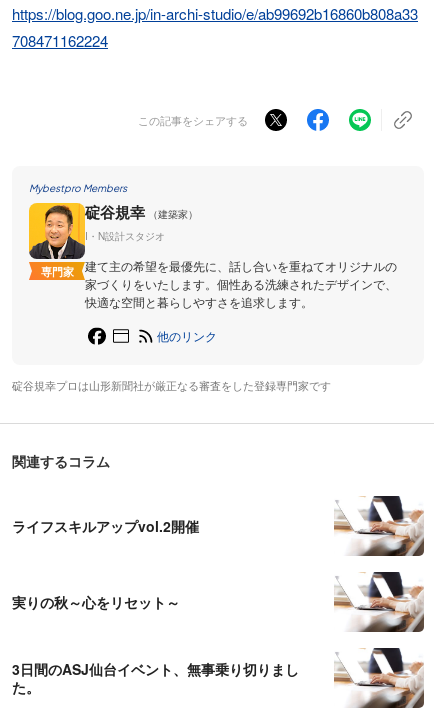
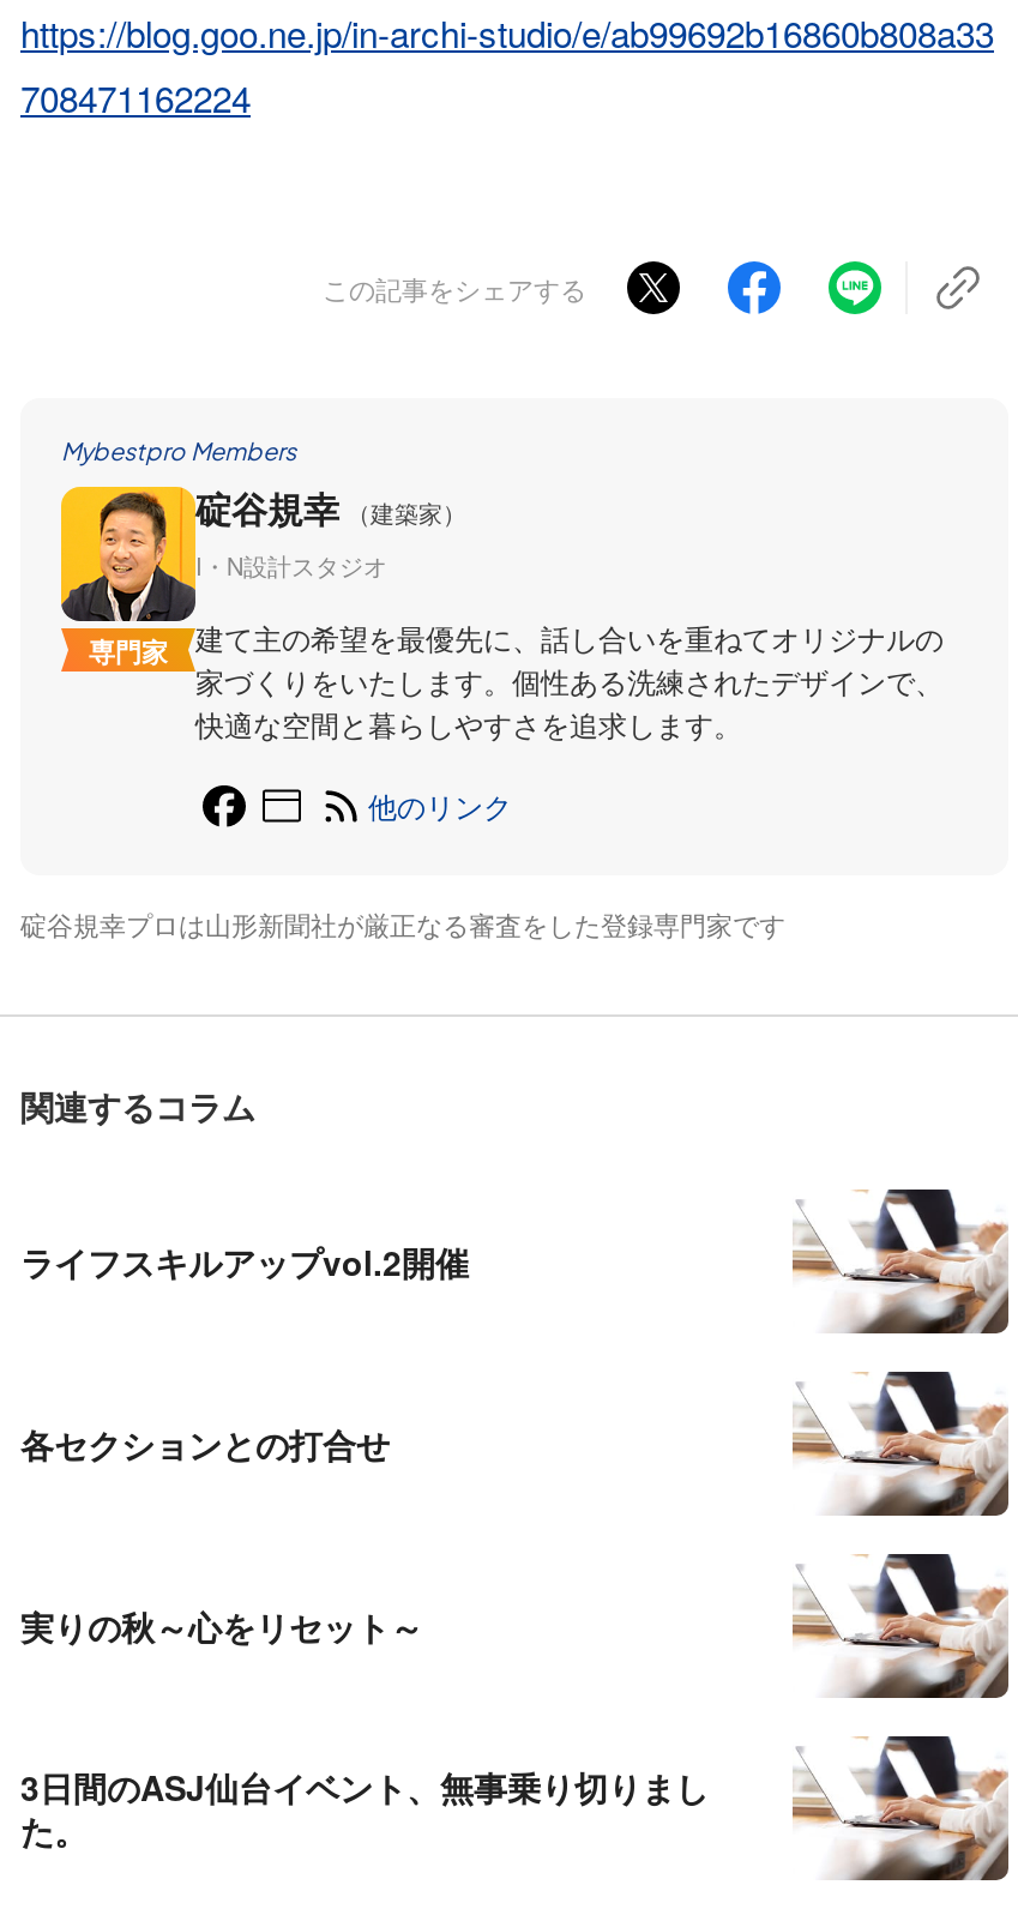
+ 各セクションとの打合せ
